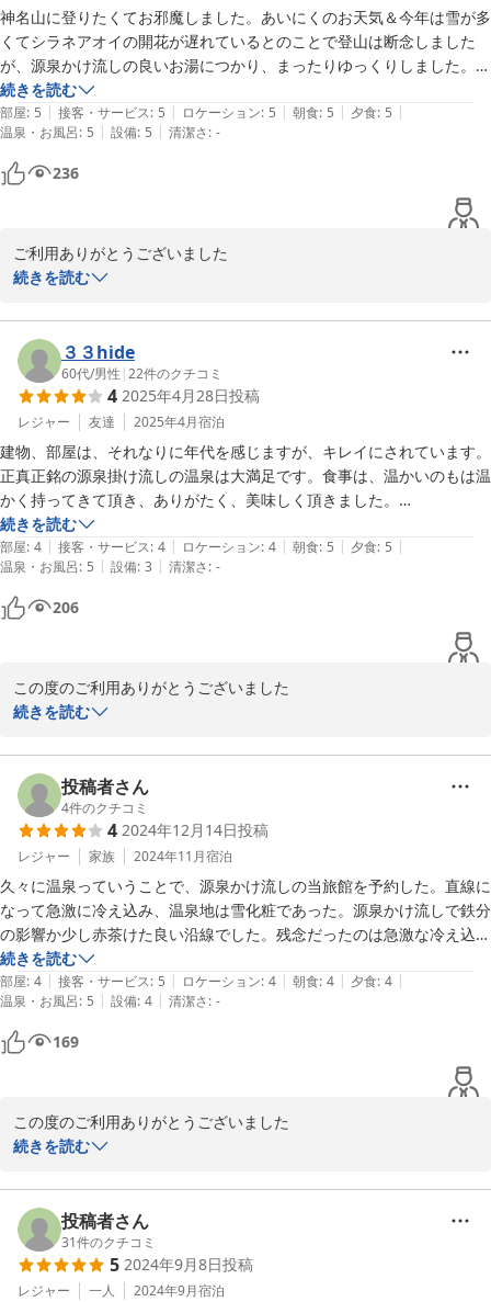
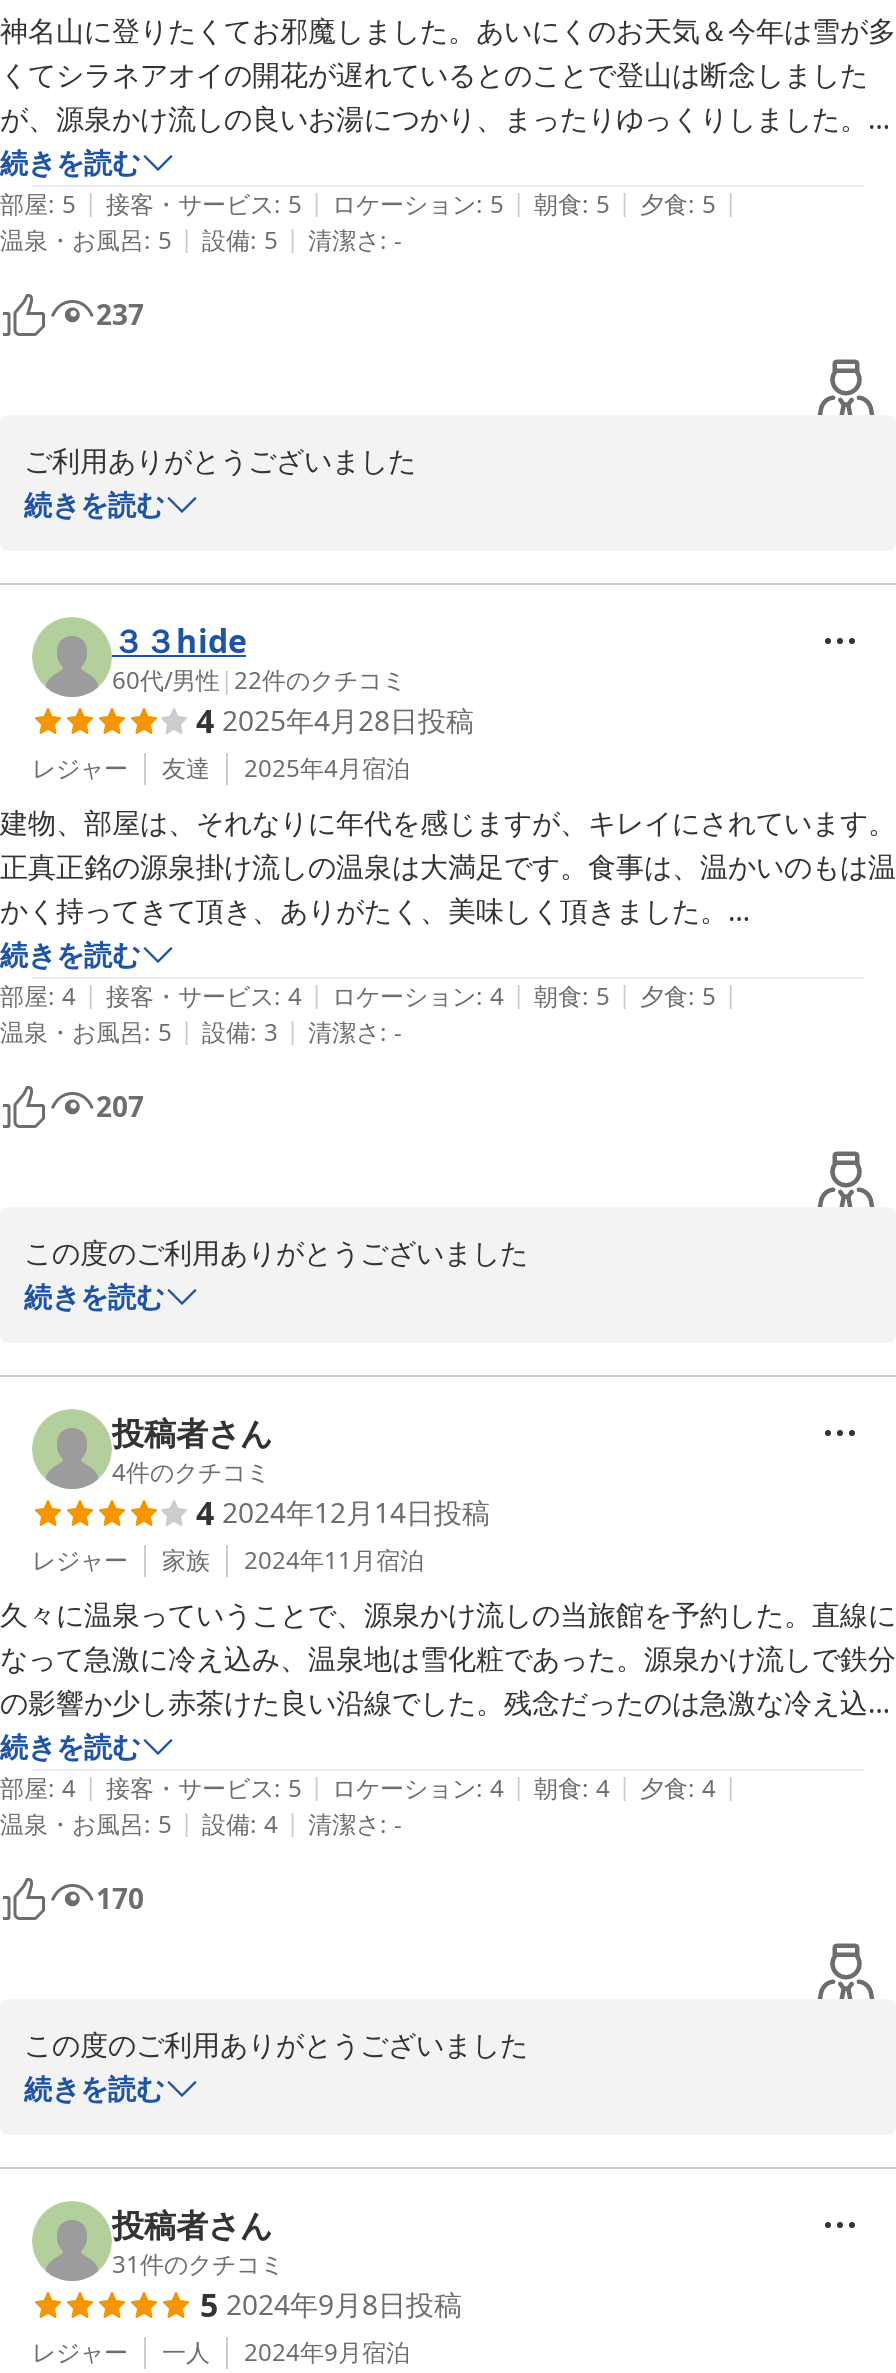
- 236
+ 237

- 206
+ 207

- 169
+ 170
